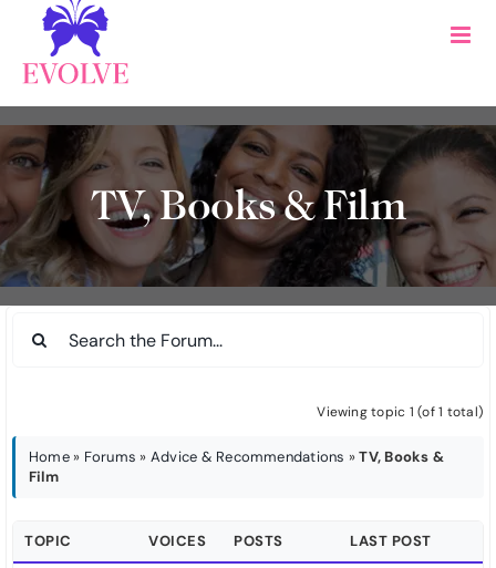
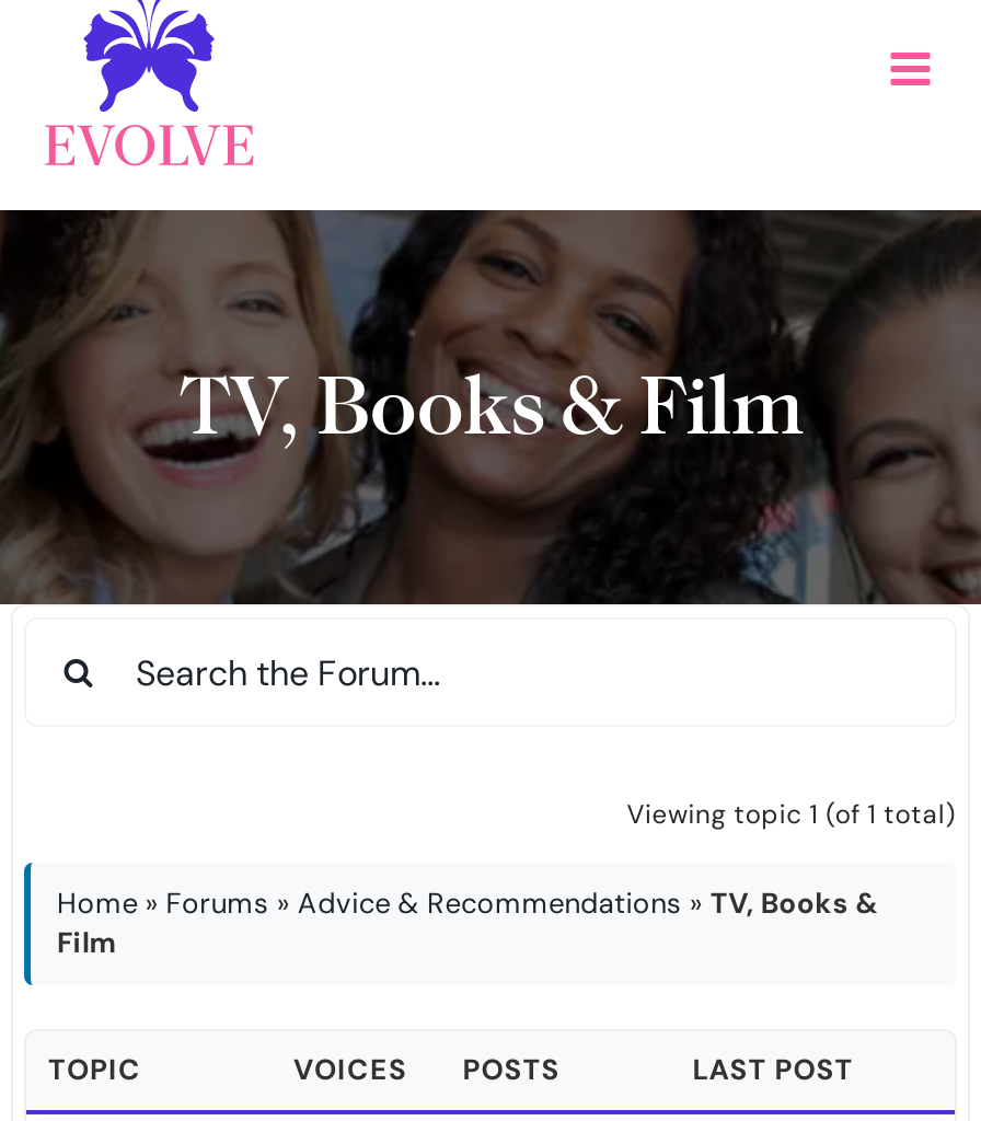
- [image]
+ [image]
